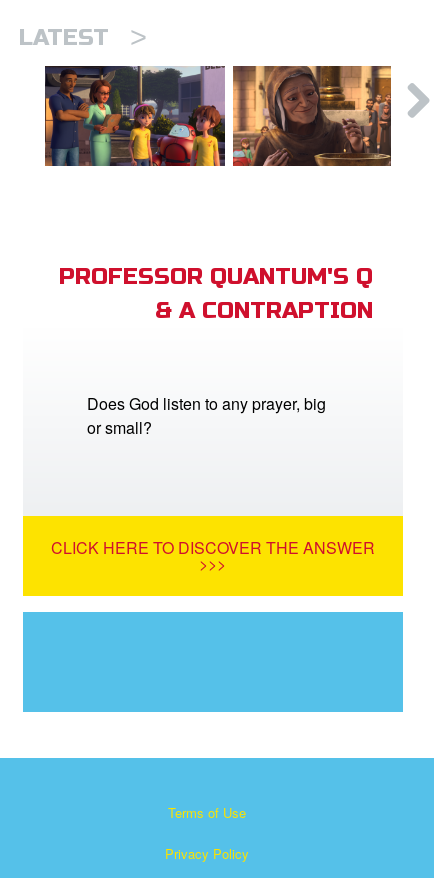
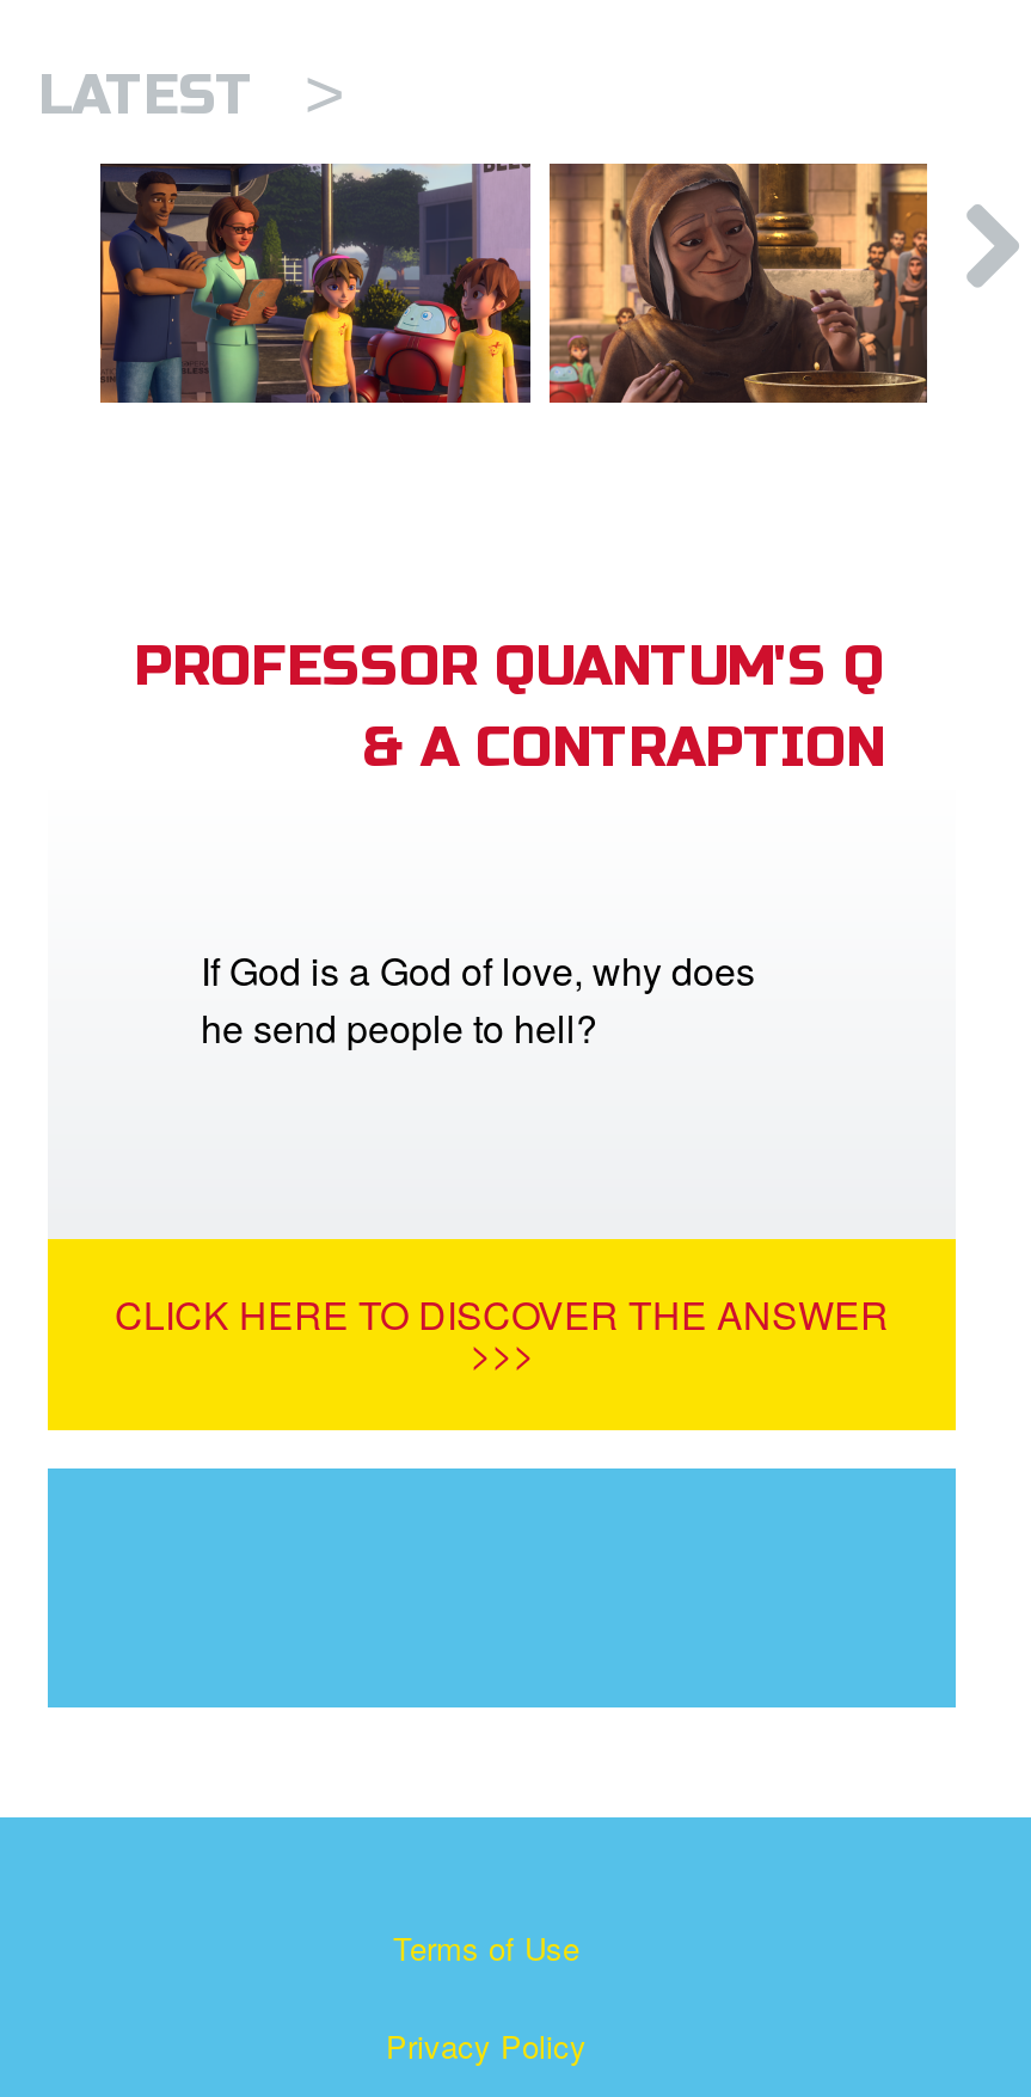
- Does God listen to any prayer, big
- or small?
+ If God is a God of love, why does
+ he send people to hell?
